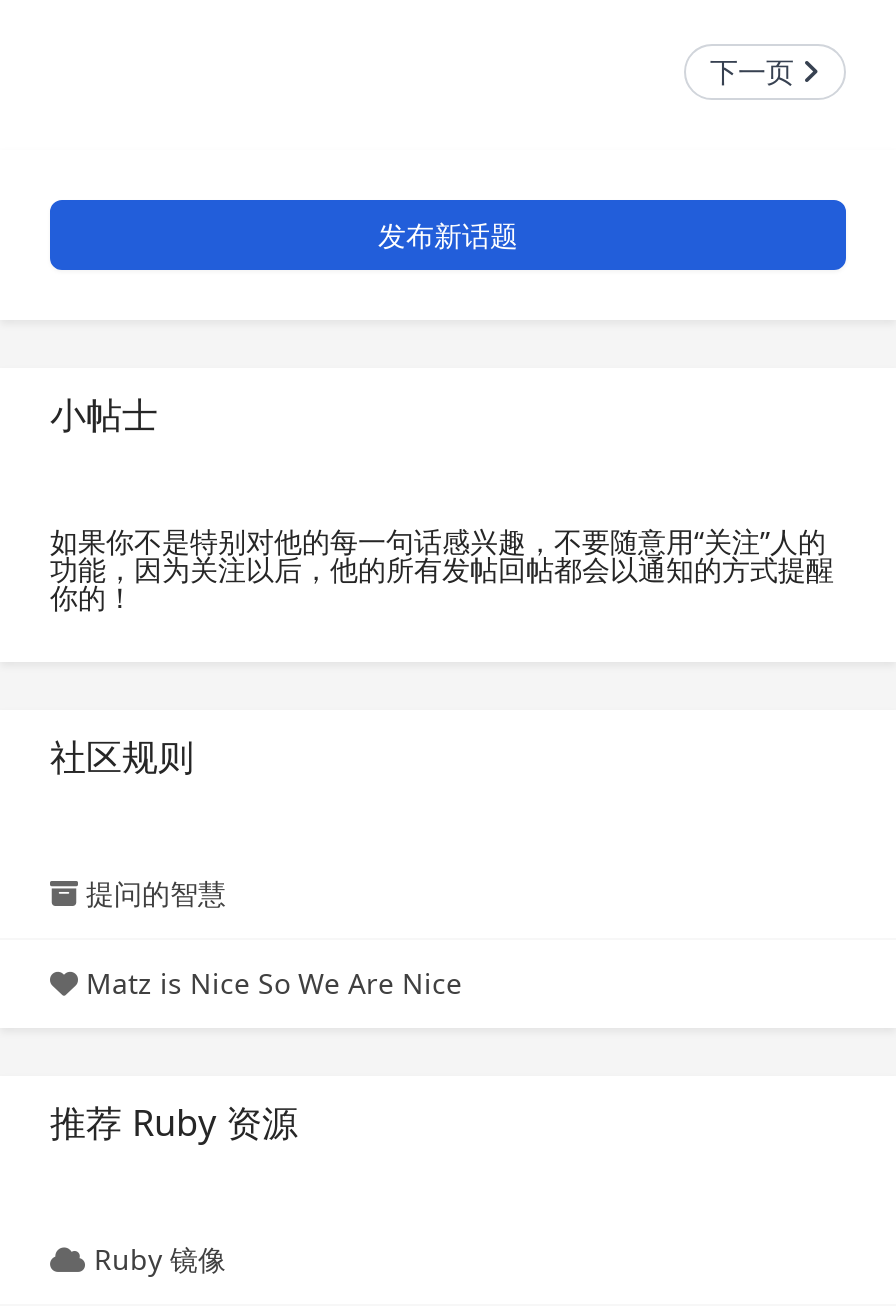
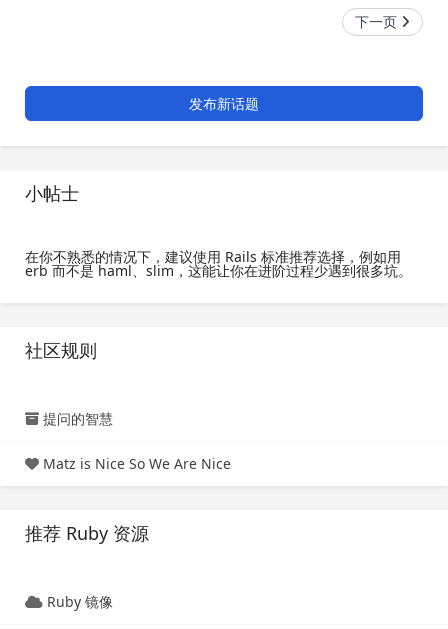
- 如果你不是特别对他的每一句话感兴趣，不要随意用“关注”人的
- 功能，因为关注以后，他的所有发帖回帖都会以通知的方式提醒
- 你的！
+ 在你不熟悉的情况下，建议使用 Rails 标准推荐选择，例如用
+ erb 而不是 haml、slim，这能让你在进阶过程少遇到很多坑。
